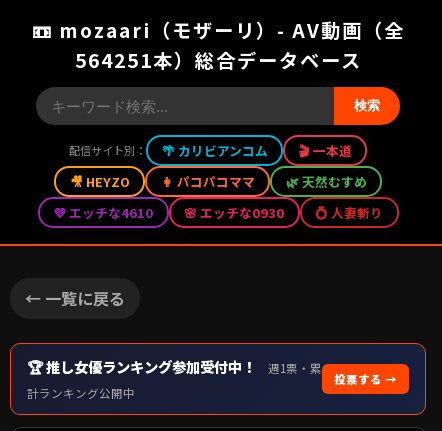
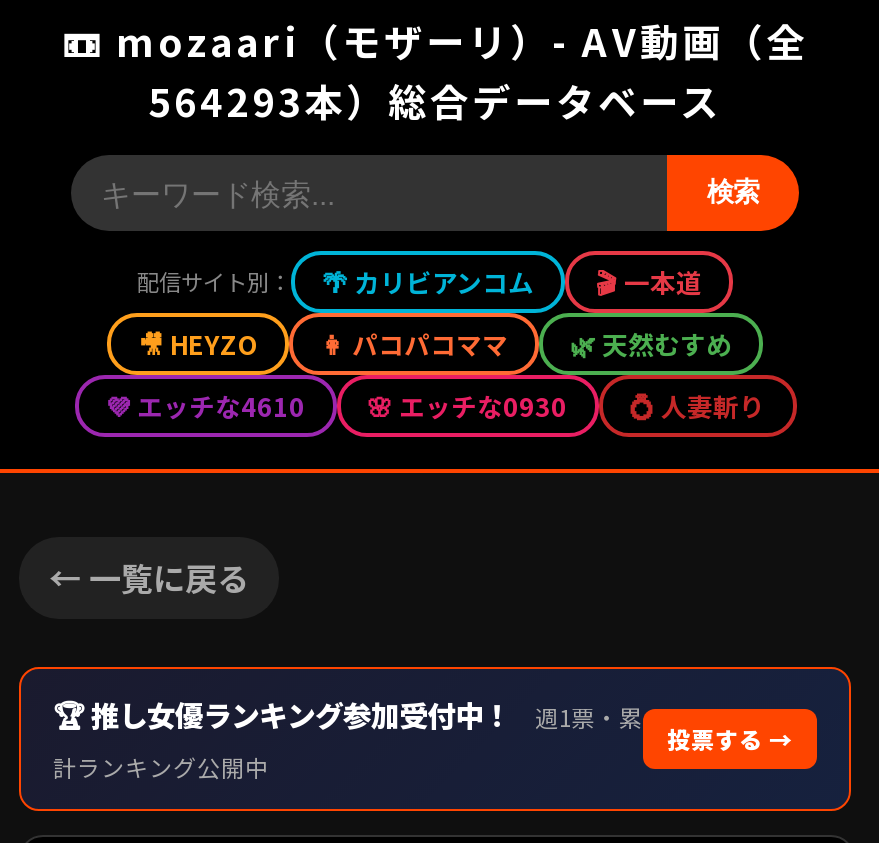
- 564251本）総合データベース
+ 564293本）総合データベース
